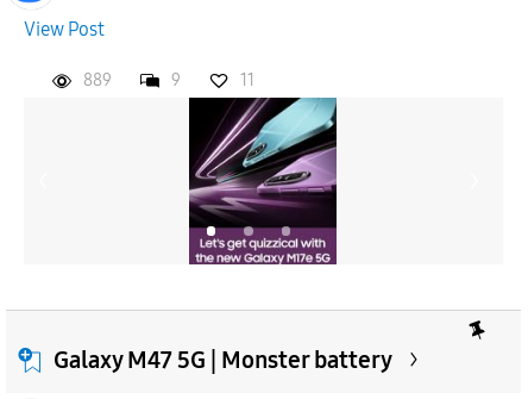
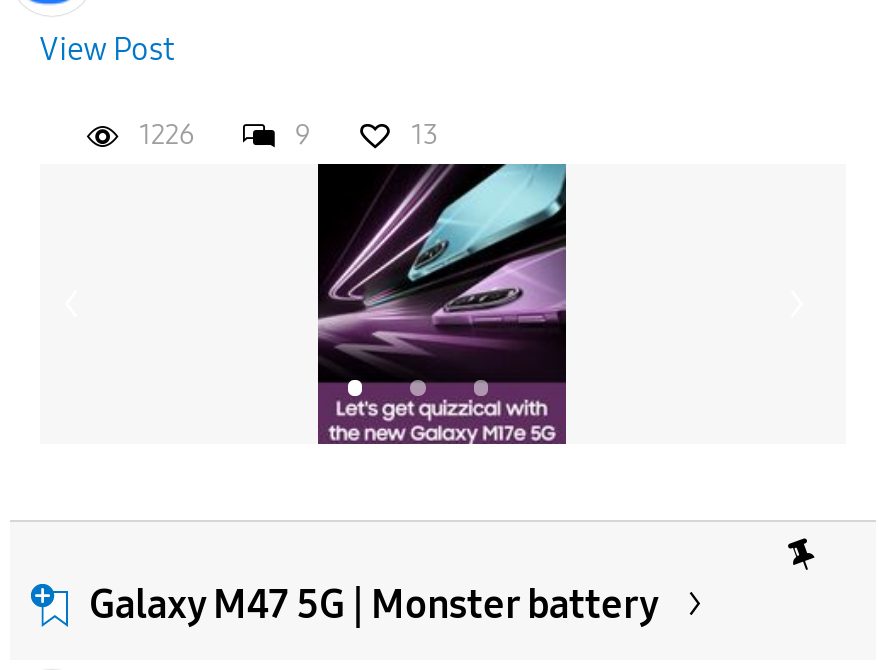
- 889
+ 1226

- 11
+ 13
